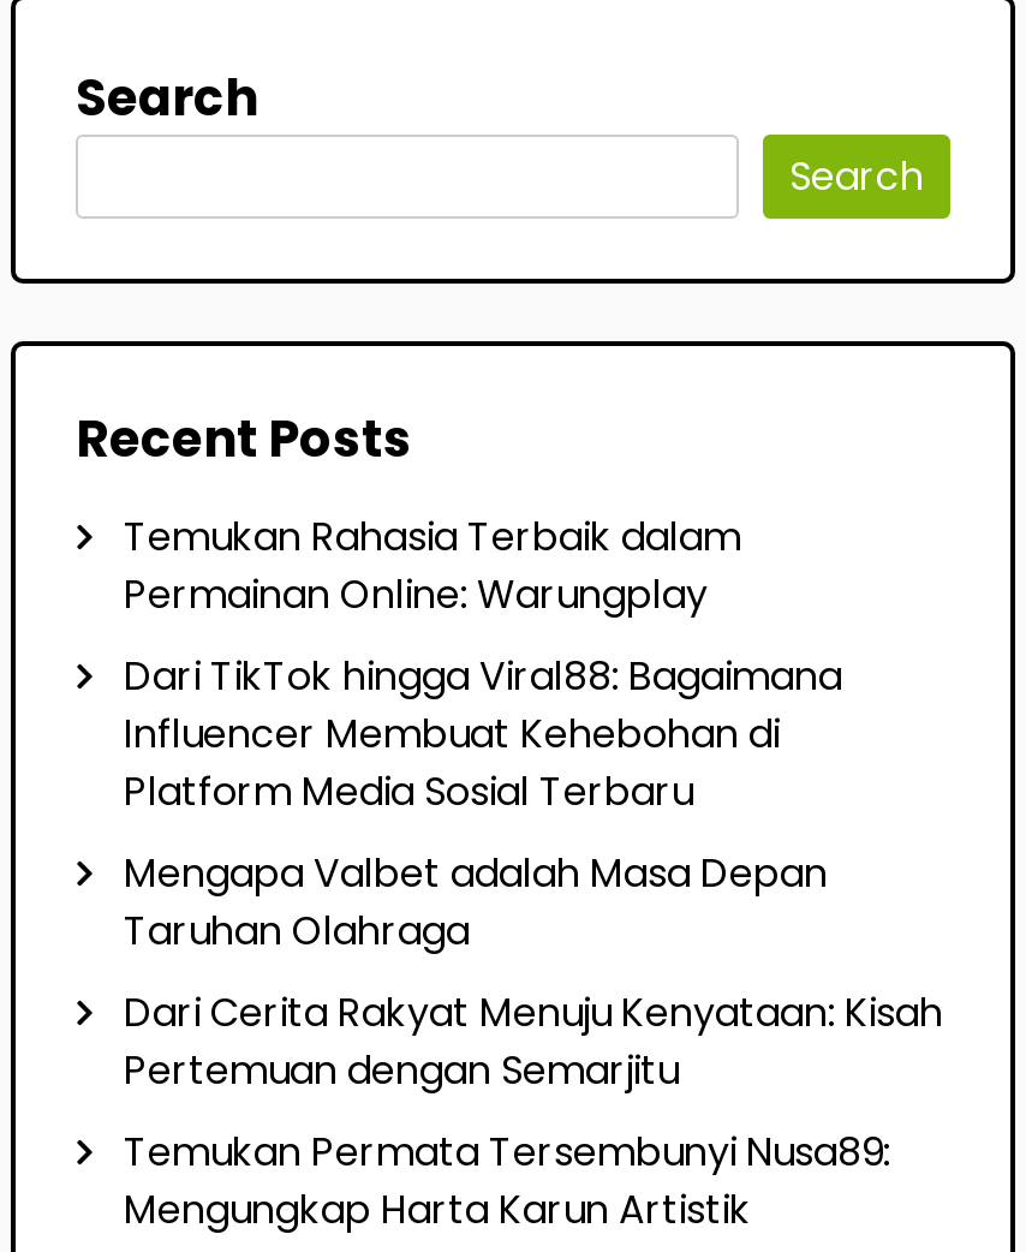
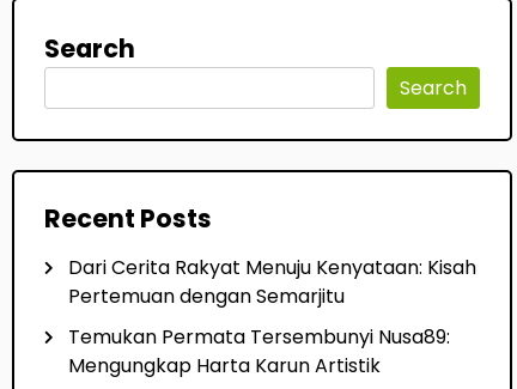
- Temukan Rahasia Terbaik dalam
- Permainan Online: Warungplay
- Dari TikTok hingga Viral88: Bagaimana
- Influencer Membuat Kehebohan di
- Platform Media Sosial Terbaru
- Mengapa Valbet adalah Masa Depan
- Taruhan Olahraga
